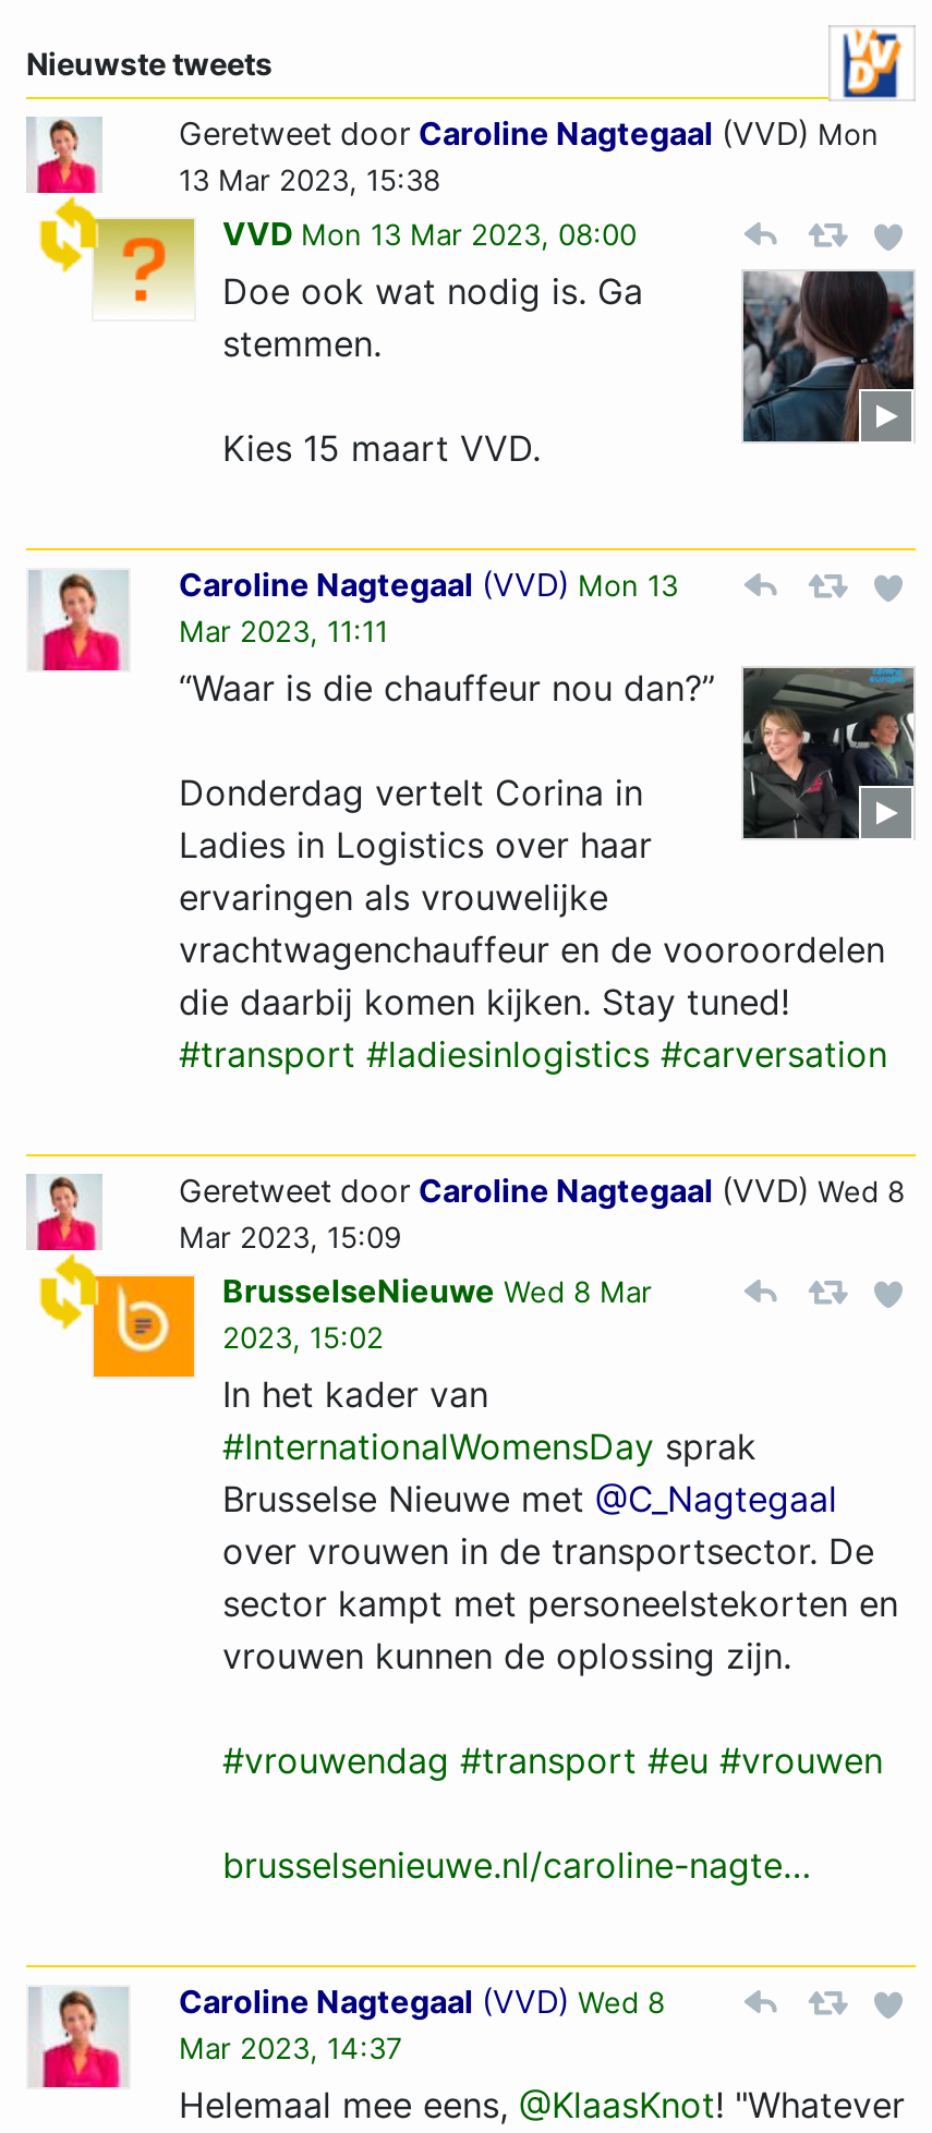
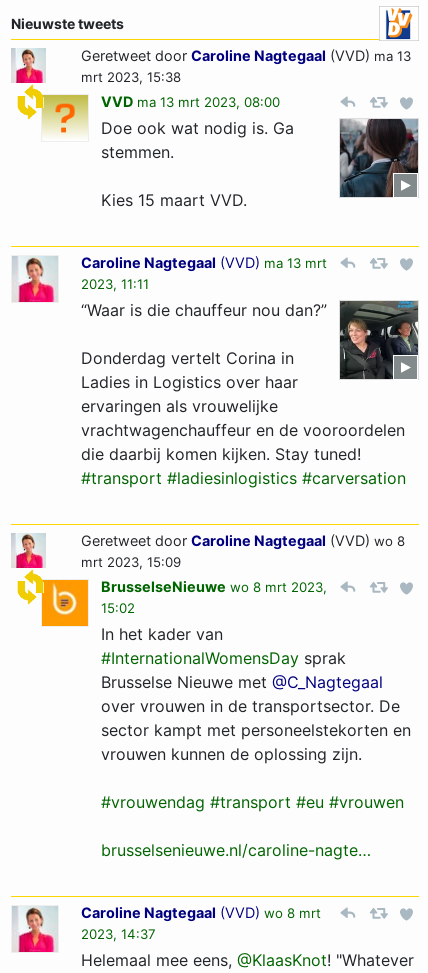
- Geretweet door Caroline Nagtegaal (VVD) Mon
- 13 Mar 2023, 15:38
+ Geretweet door Caroline Nagtegaal (VVD) ma 13
+ mrt 2023, 15:38

- VVD Mon 13 Mar 2023, 08:00
+ VVD ma 13 mrt 2023, 08:00

- Caroline Nagtegaal (VVD) Mon 13
- Mar 2023, 11:11
+ Caroline Nagtegaal (VVD) ma 13 mrt
+ 2023, 11:11

- Geretweet door Caroline Nagtegaal (VVD) Wed 8
- Mar 2023, 15:09
+ Geretweet door Caroline Nagtegaal (VVD) wo 8
+ mrt 2023, 15:09

- BrusselseNieuwe Wed 8 Mar
- 2023, 15:02
+ BrusselseNieuwe wo 8 mrt 2023,
+ 15:02

- Caroline Nagtegaal (VVD) Wed 8
- Mar 2023, 14:37
+ Caroline Nagtegaal (VVD) wo 8 mrt
+ 2023, 14:37
